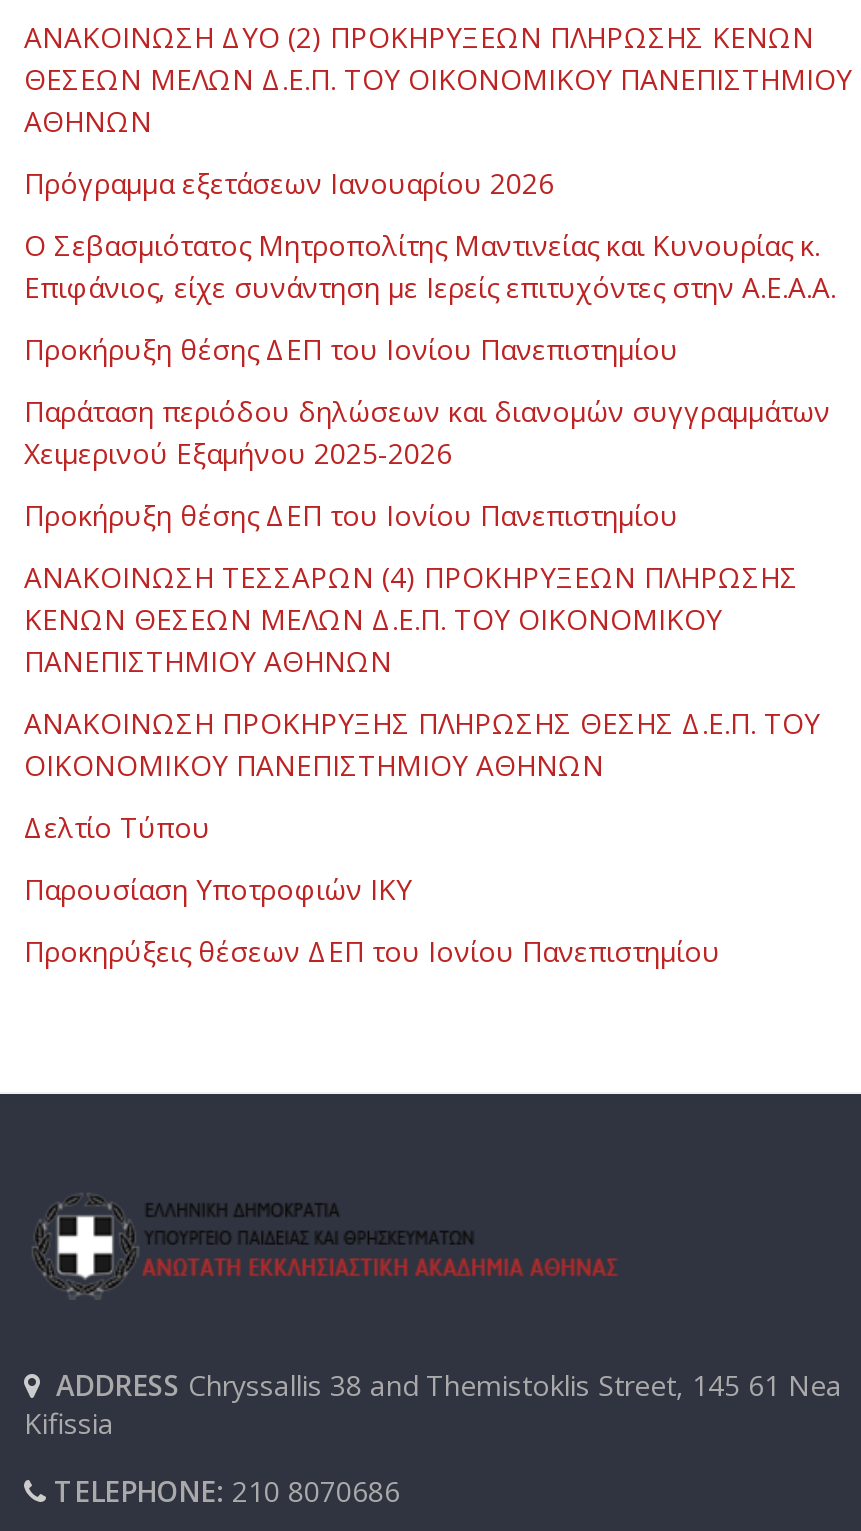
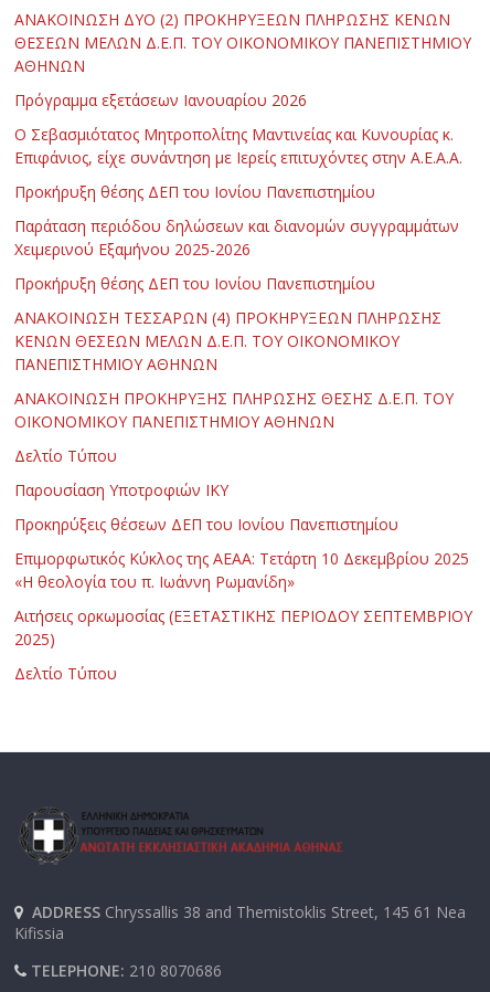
+ Επιμορφωτικός Κύκλος της ΑΕΑΑ: Τετάρτη 10 Δεκεμβρίου 2025
+ «Η θεολογία του π. Ιωάννη Ρωμανίδη»
+ Αιτήσεις ορκωμοσίας (ΕΞΕΤΑΣΤΙΚΗΣ ΠΕΡΙΟΔΟΥ ΣΕΠΤΕΜΒΡΙΟΥ
+ 2025)
+ Δελτίο Τύπου
